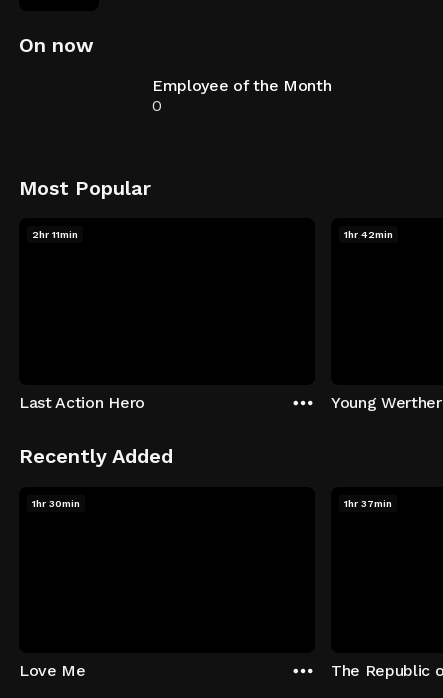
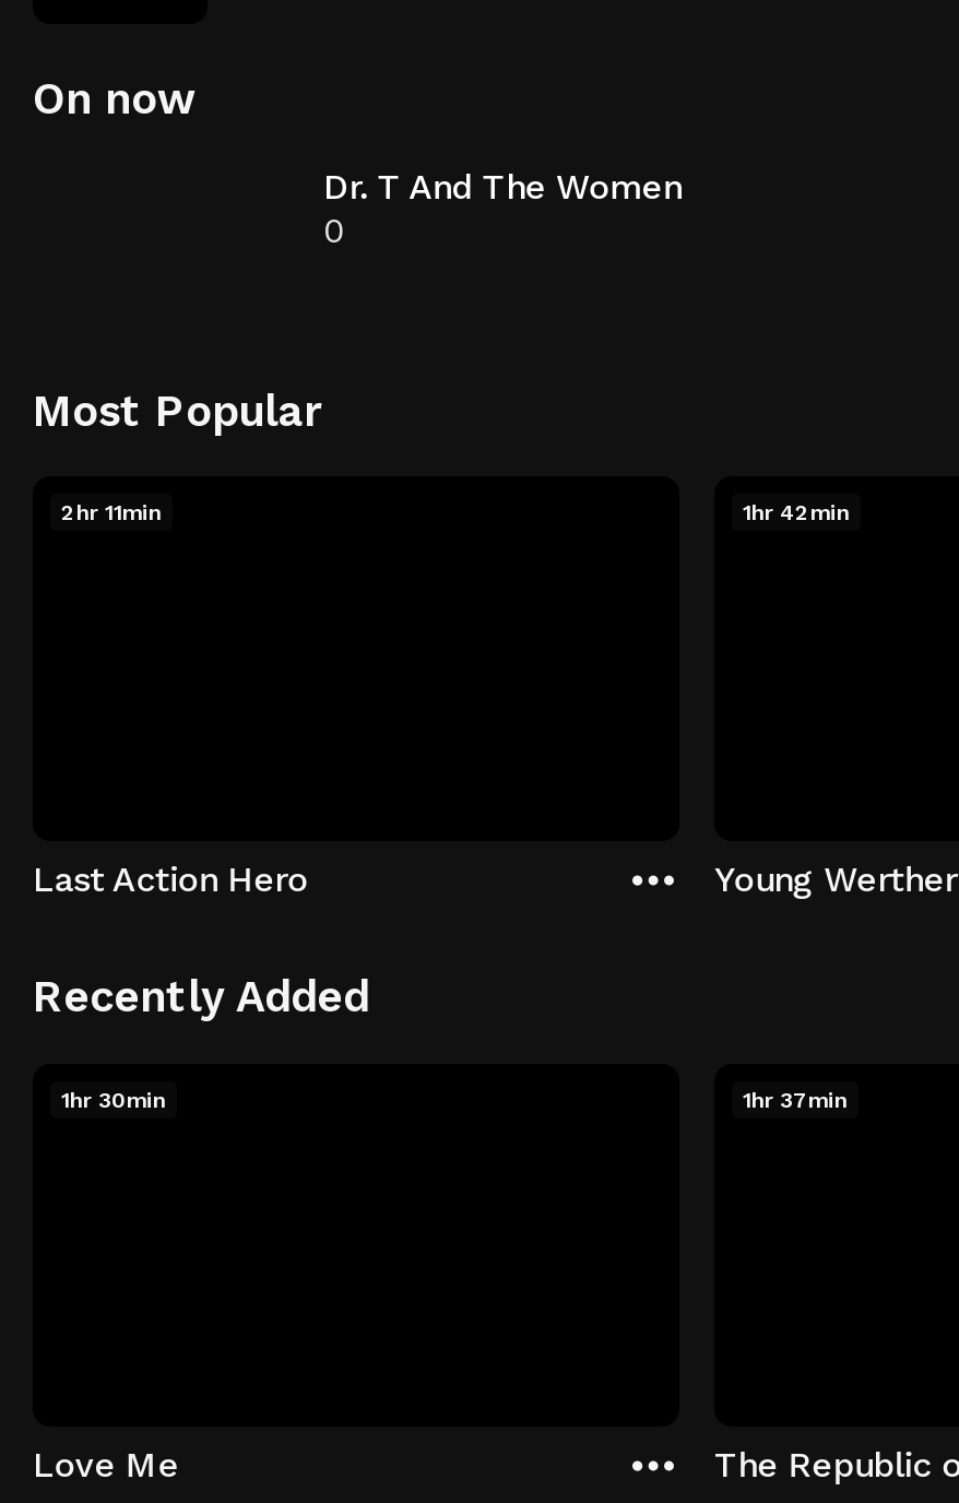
- Employee of the Month
+ Dr. T And The Women
